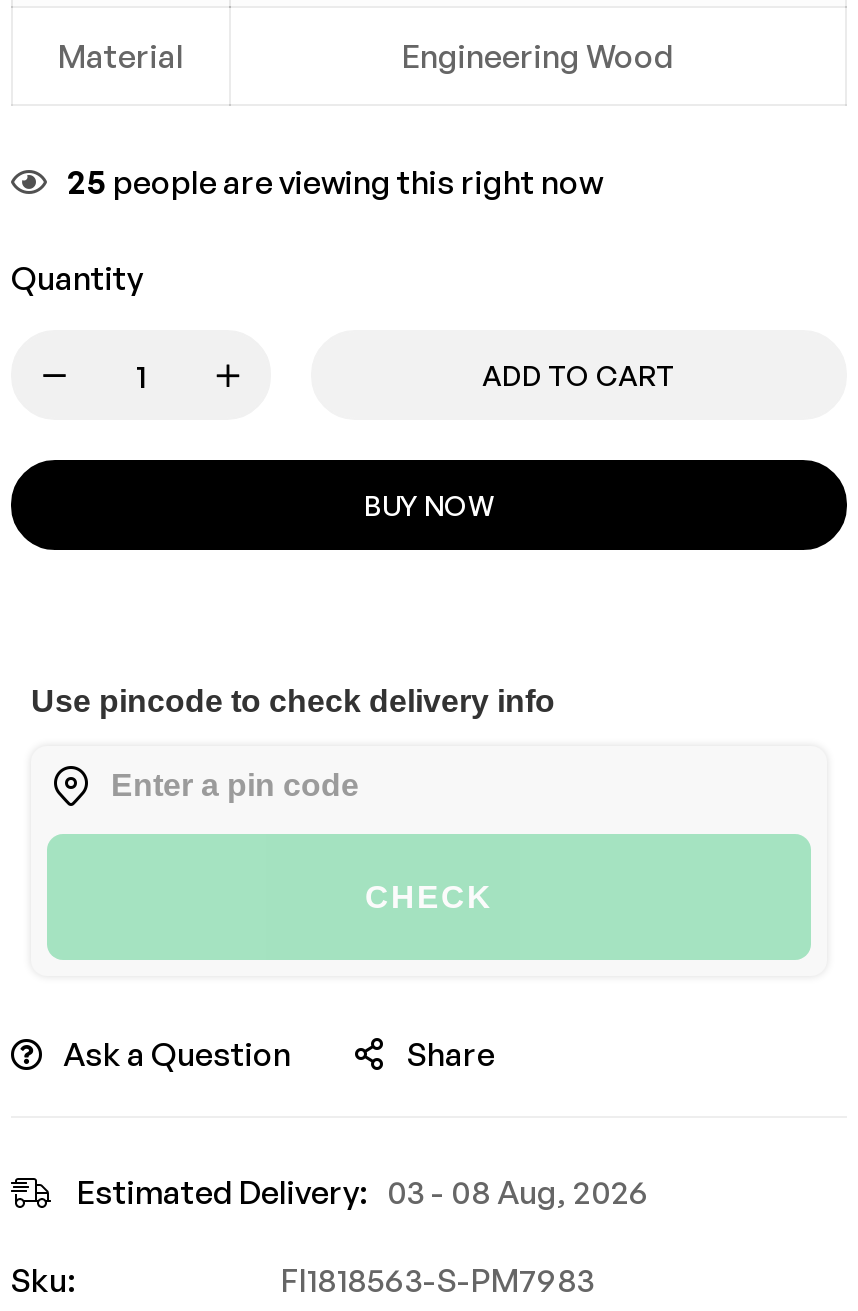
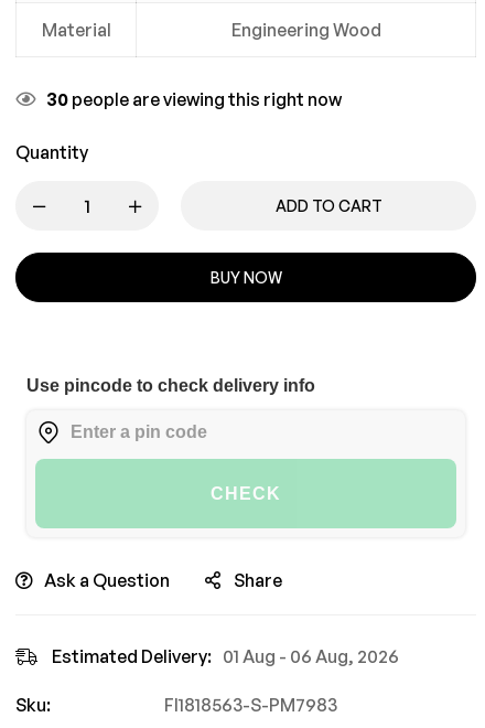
- 25 people are viewing this right now
+ 30 people are viewing this right now

- Estimated Delivery: 03 - 08 Aug, 2026
+ Estimated Delivery: 01 Aug - 06 Aug, 2026
